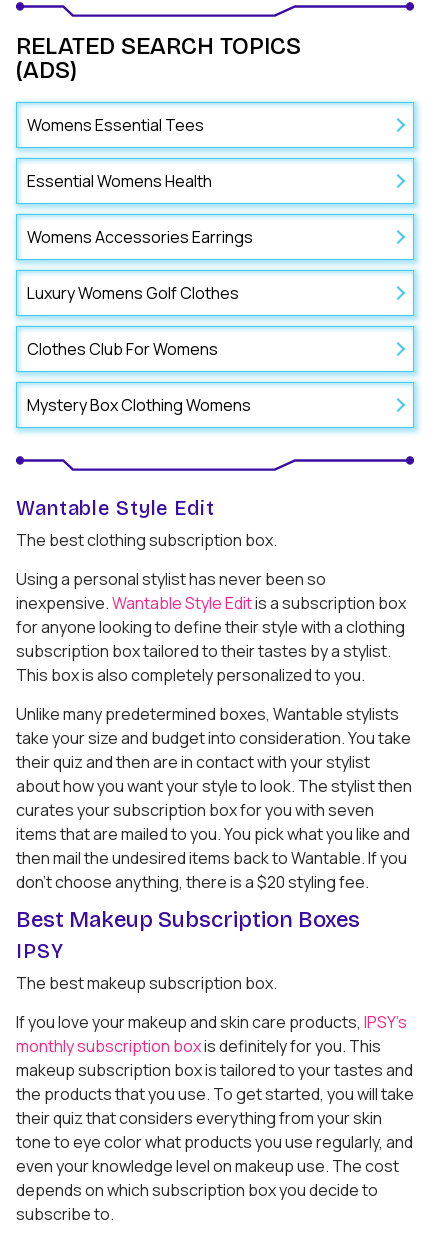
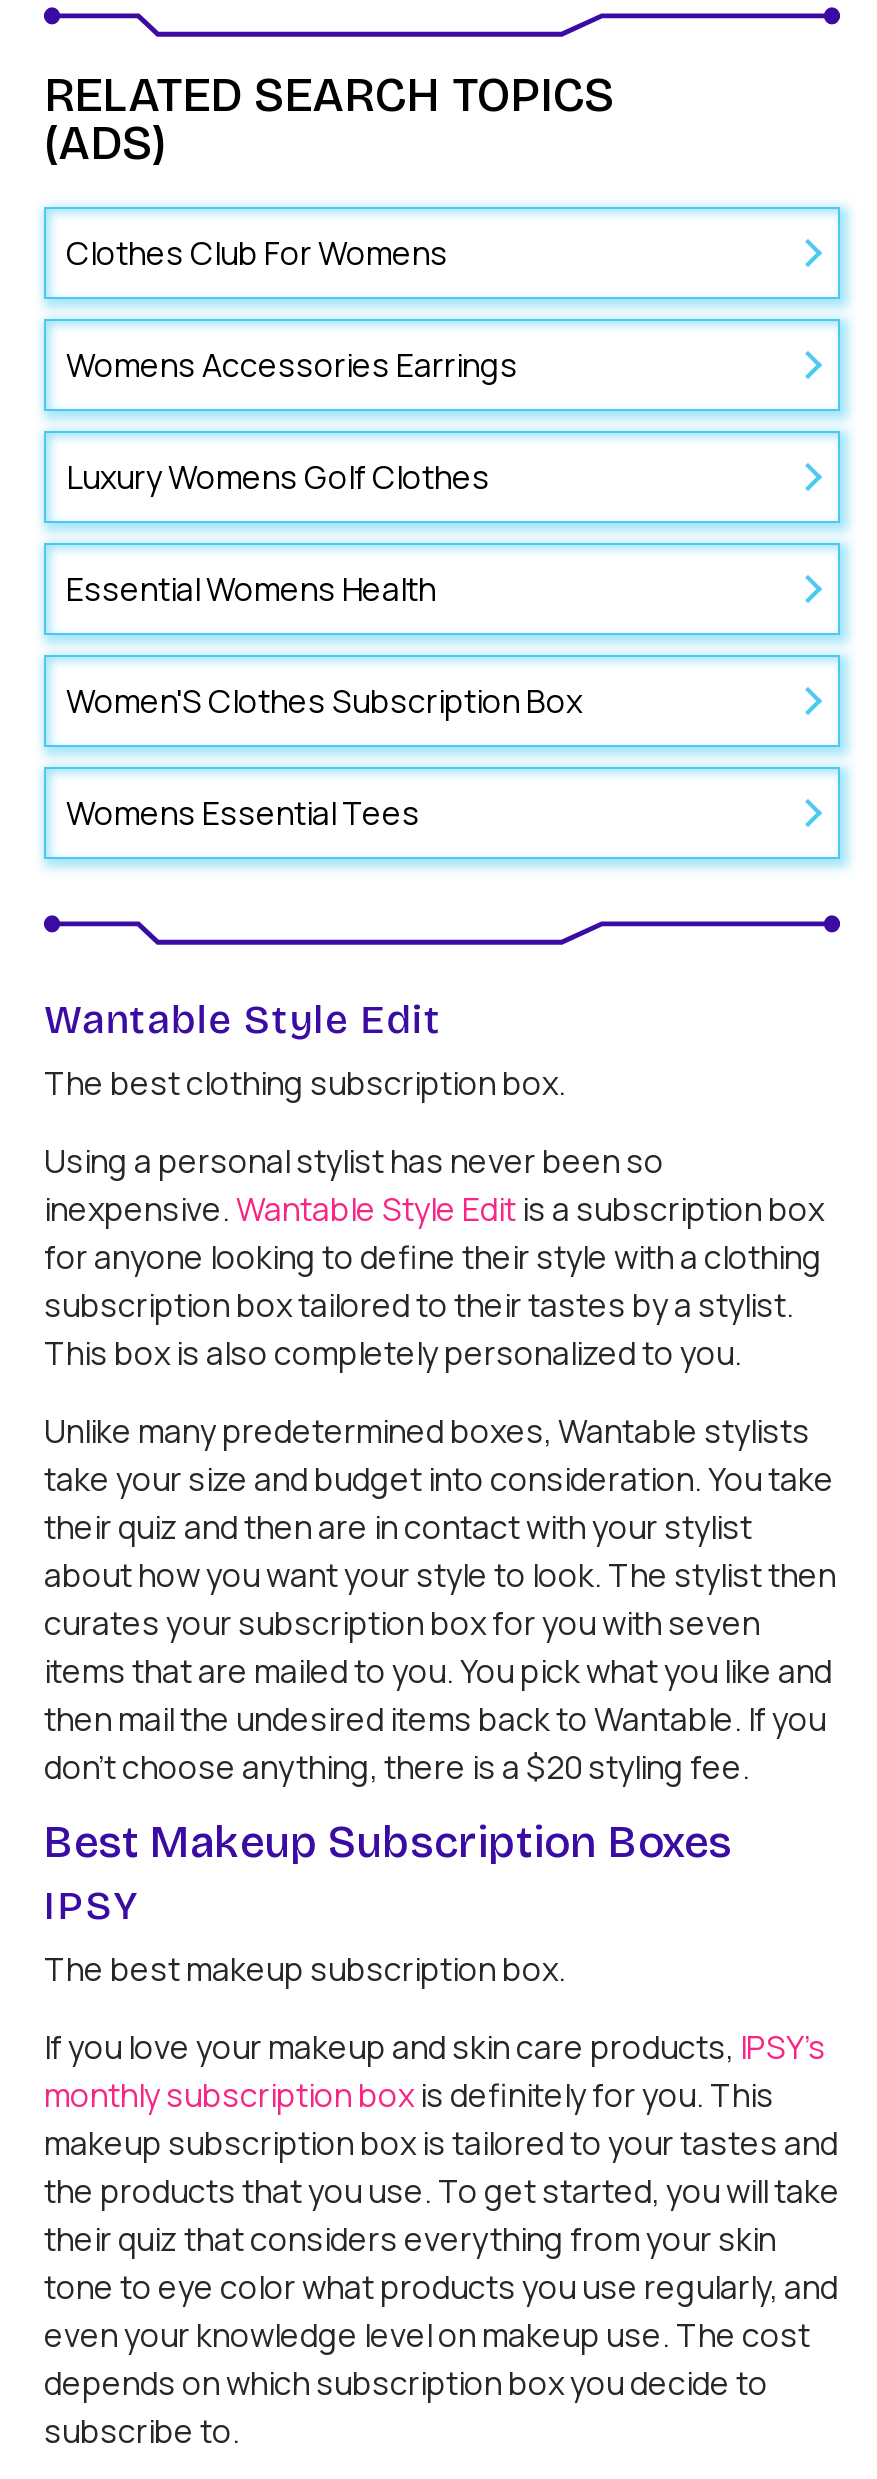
moved down: Womens Essential Tees | Essential Womens Health

moved up: Womens Accessories Earrings | Luxury Womens Golf Clothes

moved up: Clothes Club For Womens

- Mystery Box Clothing Womens
+ Women'S Clothes Subscription Box
